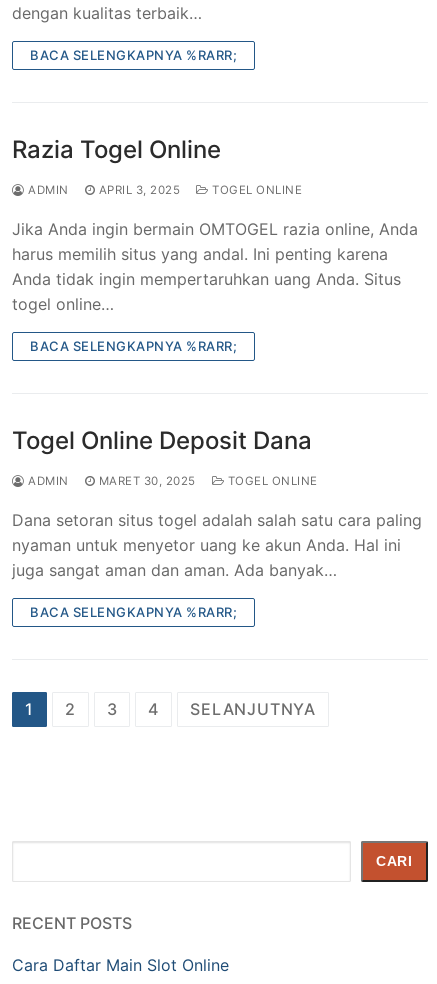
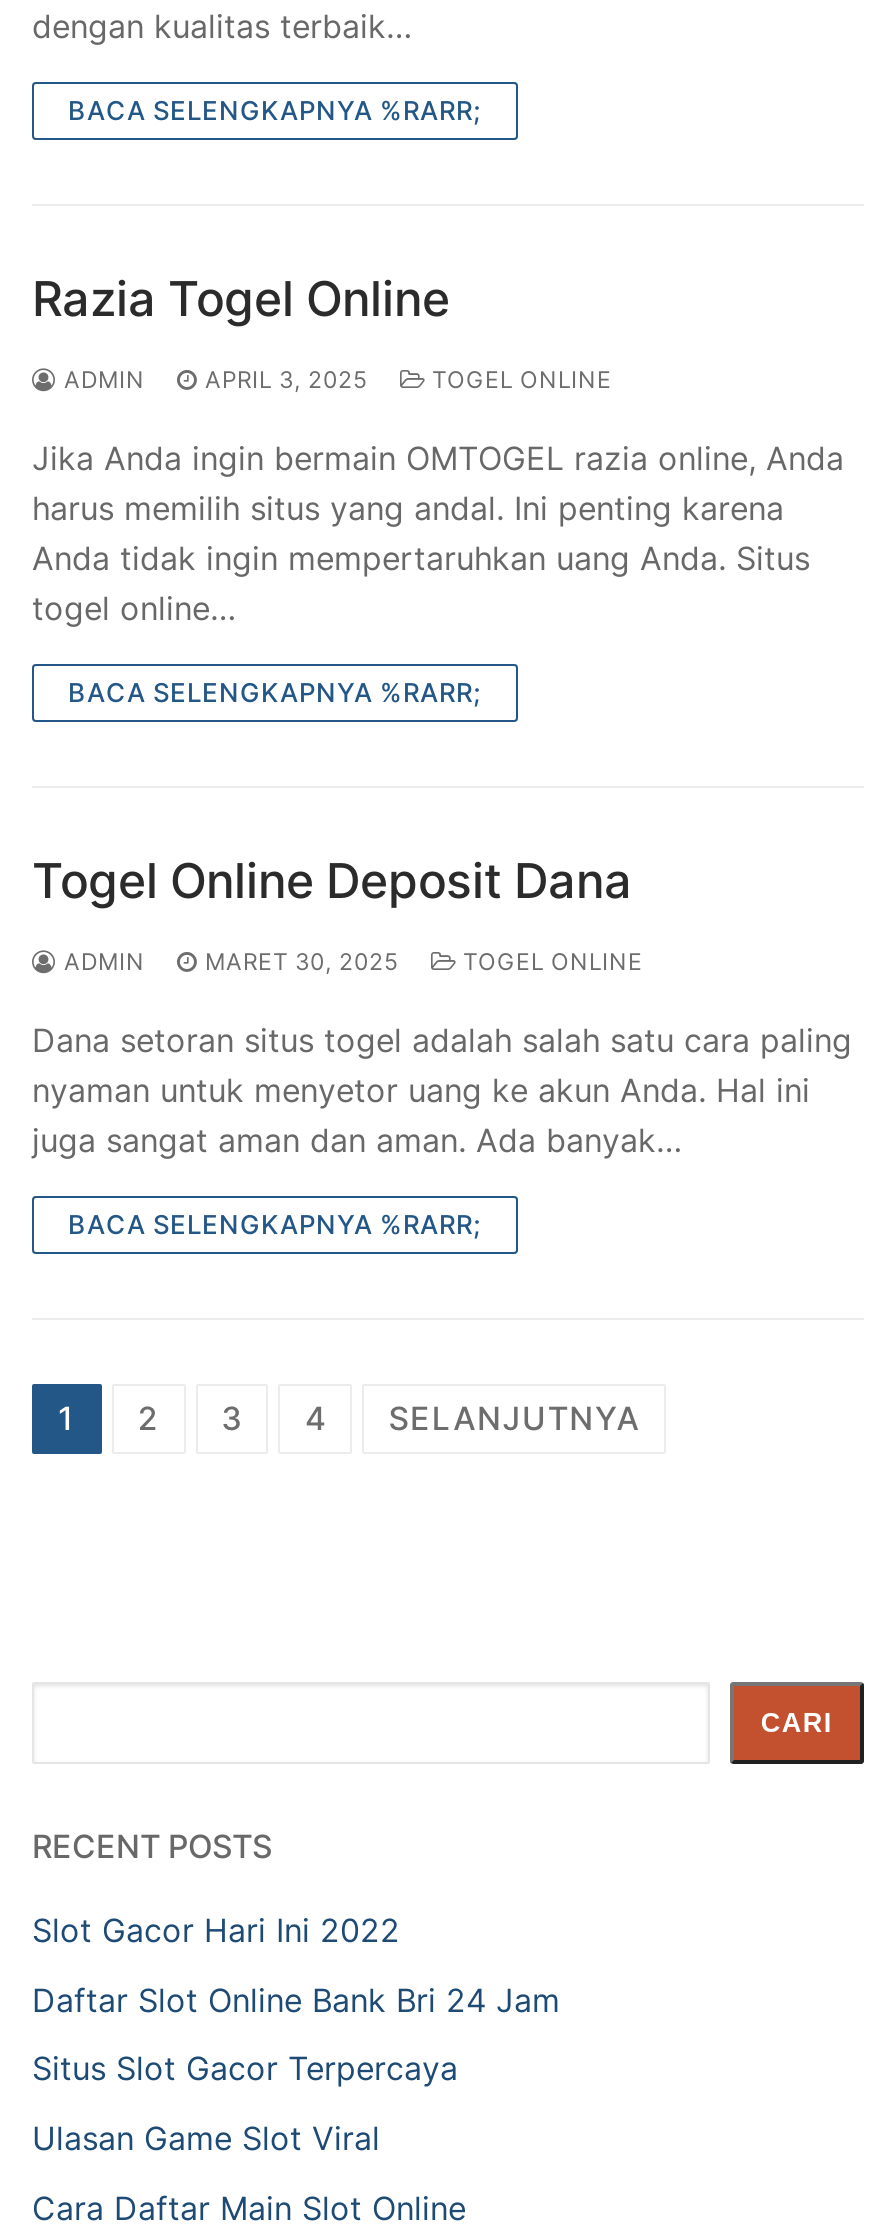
+ Slot Gacor Hari Ini 2022
+ Daftar Slot Online Bank Bri 24 Jam
+ Situs Slot Gacor Terpercaya
+ Ulasan Game Slot Viral
